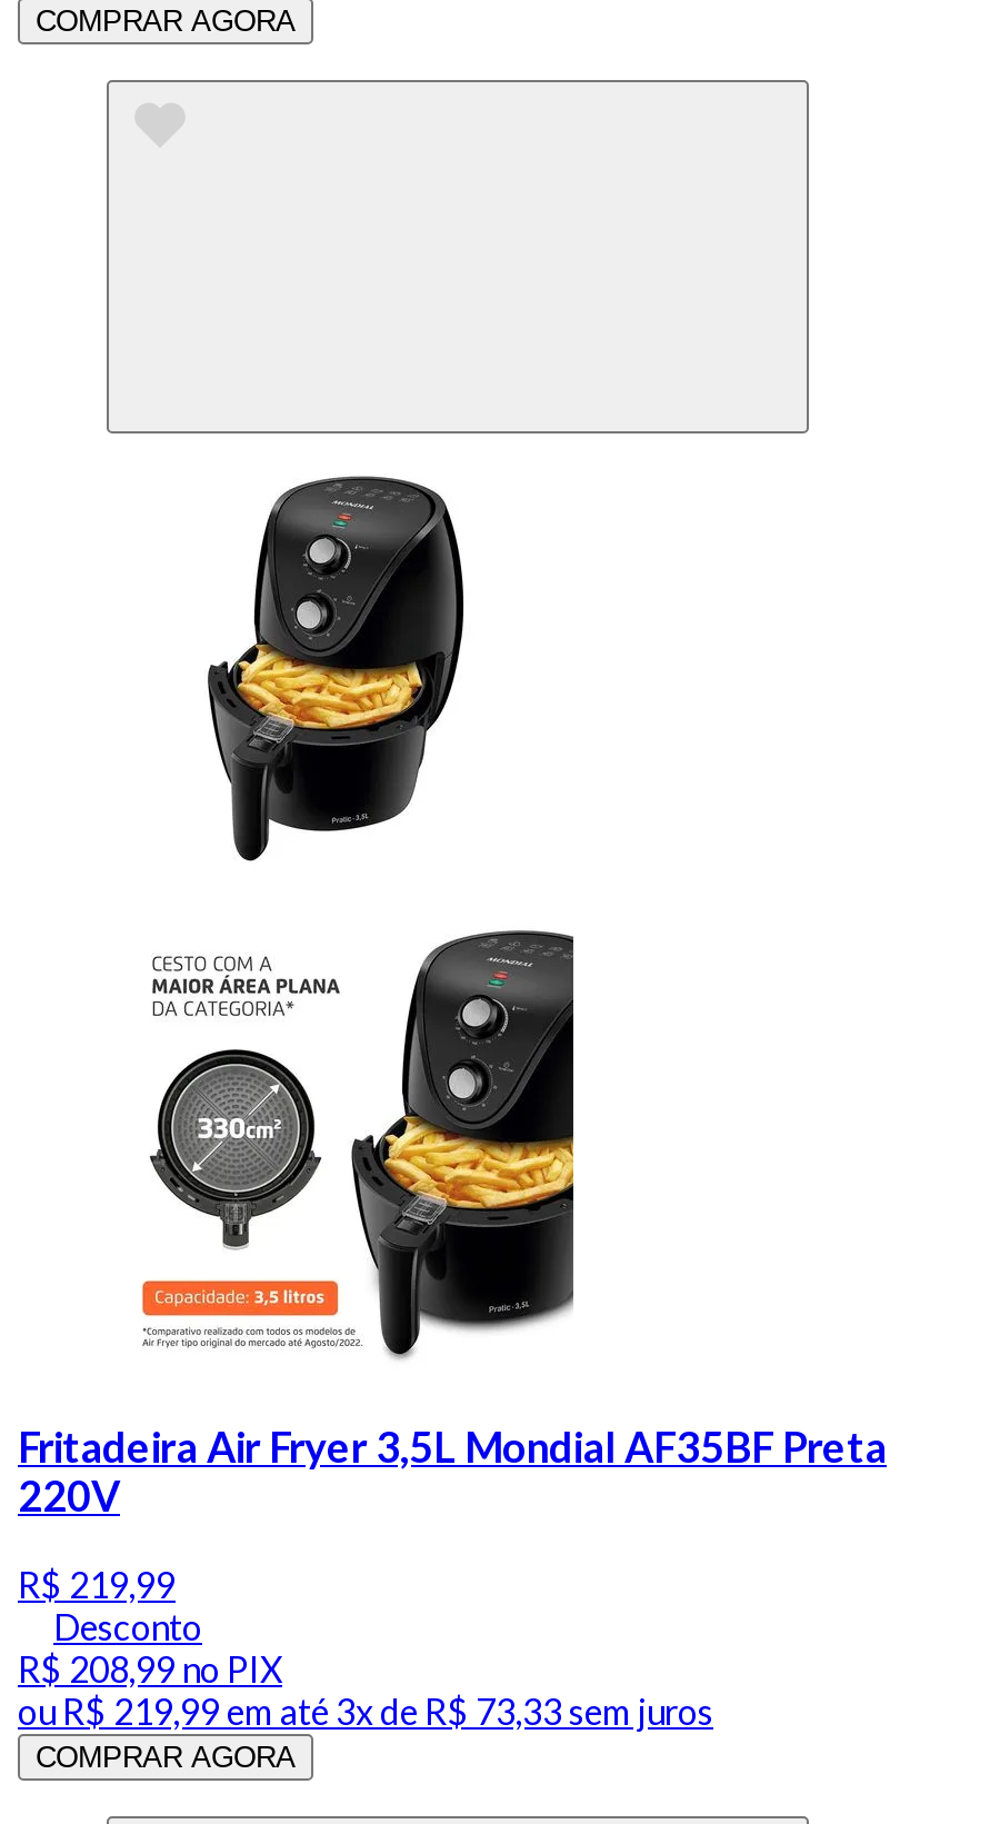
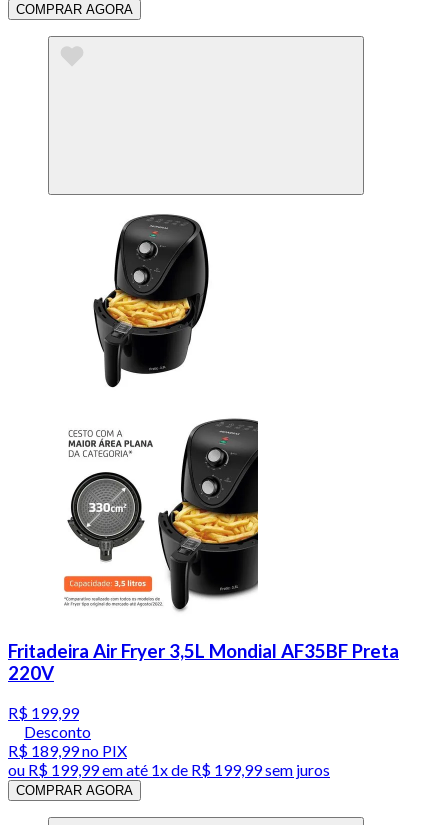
- R$ 219,99
+ R$ 199,99

- R$ 208,99no PIX
+ R$ 189,99no PIX

- ouR$ 219,99em até 3x de R$ 73,33 sem juros
+ ouR$ 199,99em até 1x de R$ 199,99 sem juros
